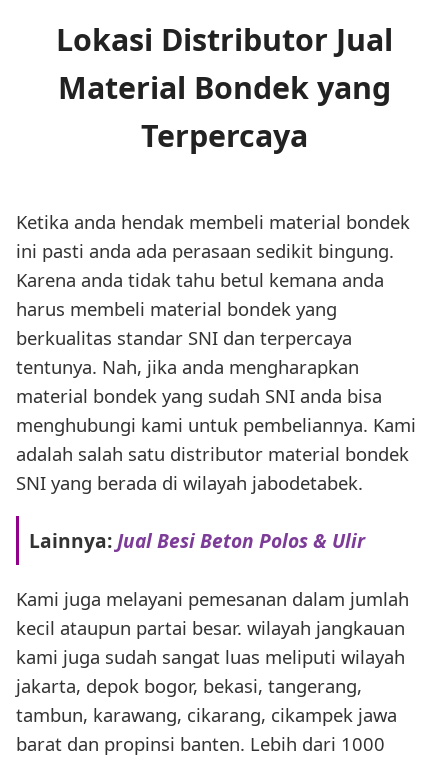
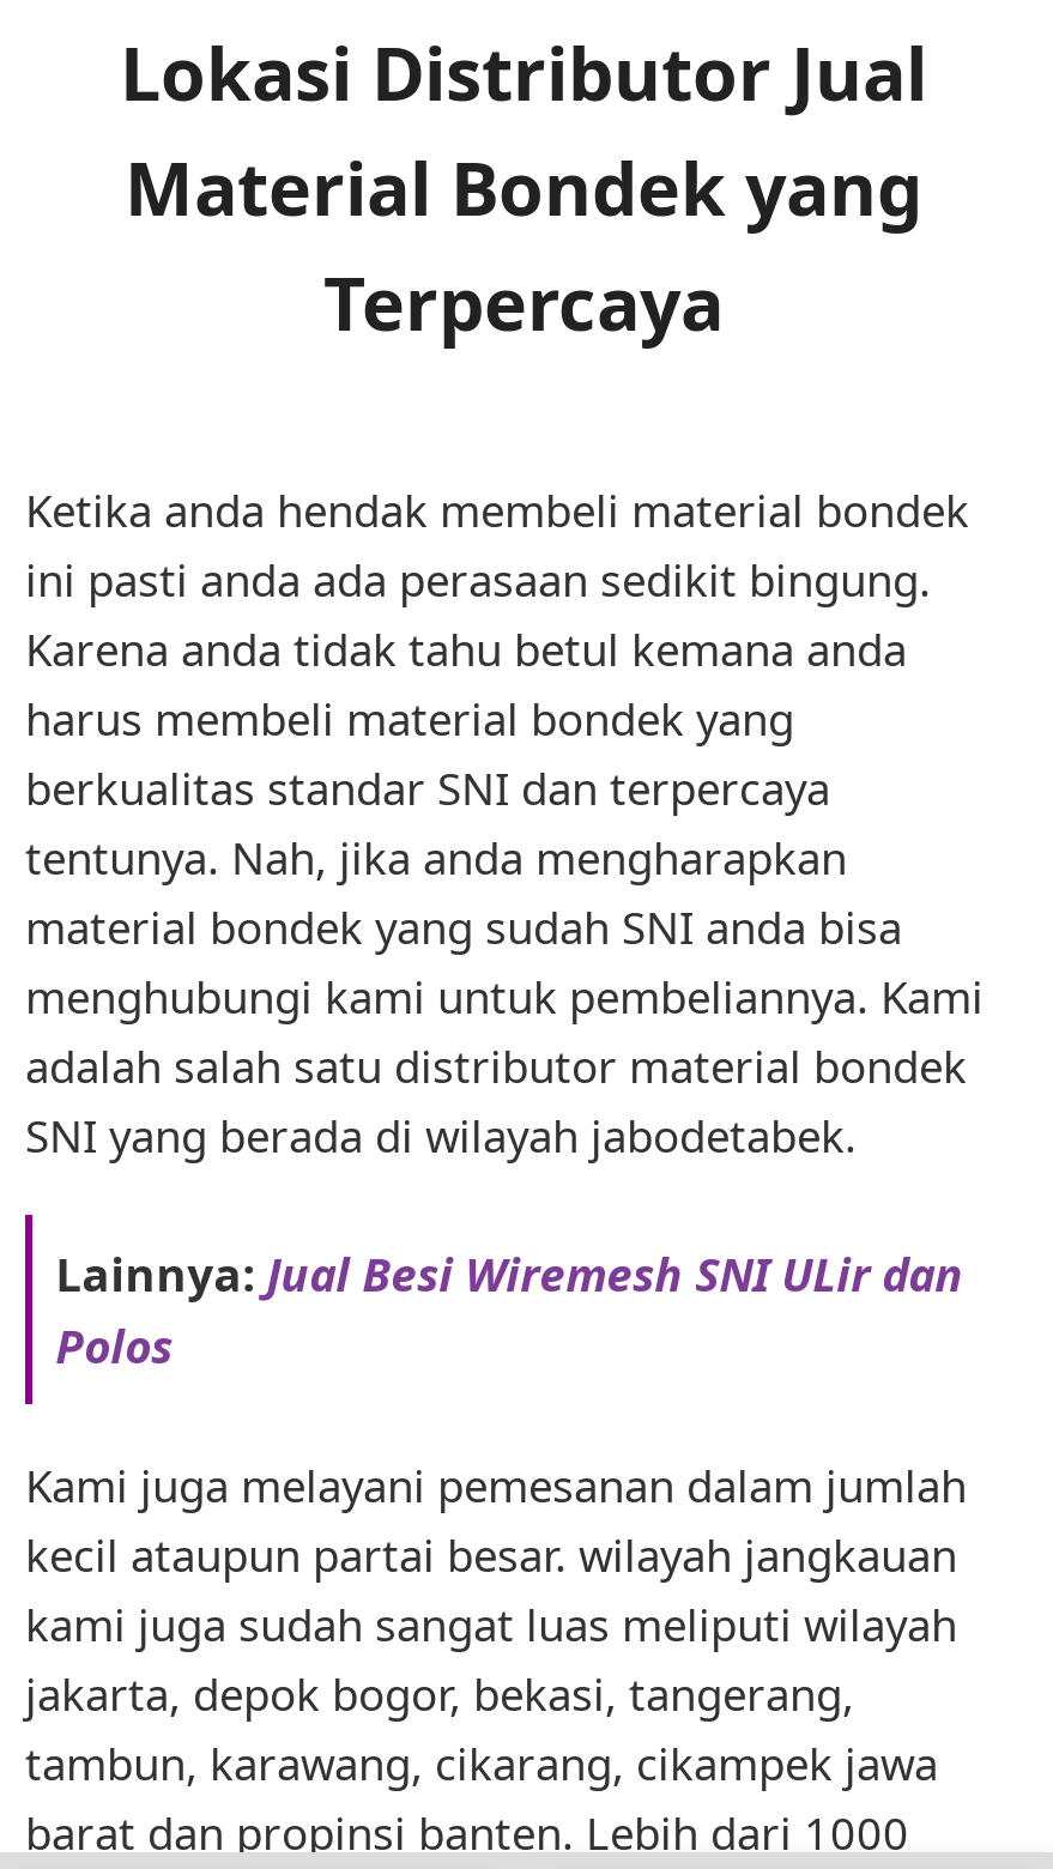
- Lainnya: Jual Besi Beton Polos & Ulir
+ Lainnya: Jual Besi Wiremesh SNI ULir dan
+ Polos
